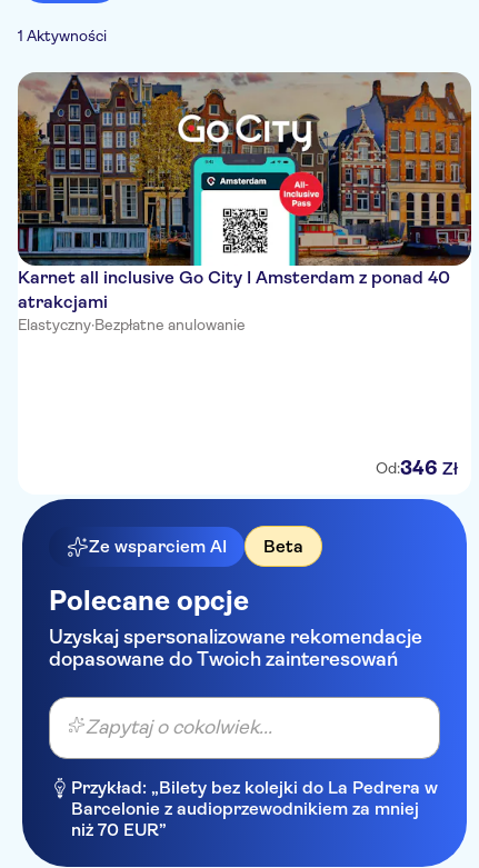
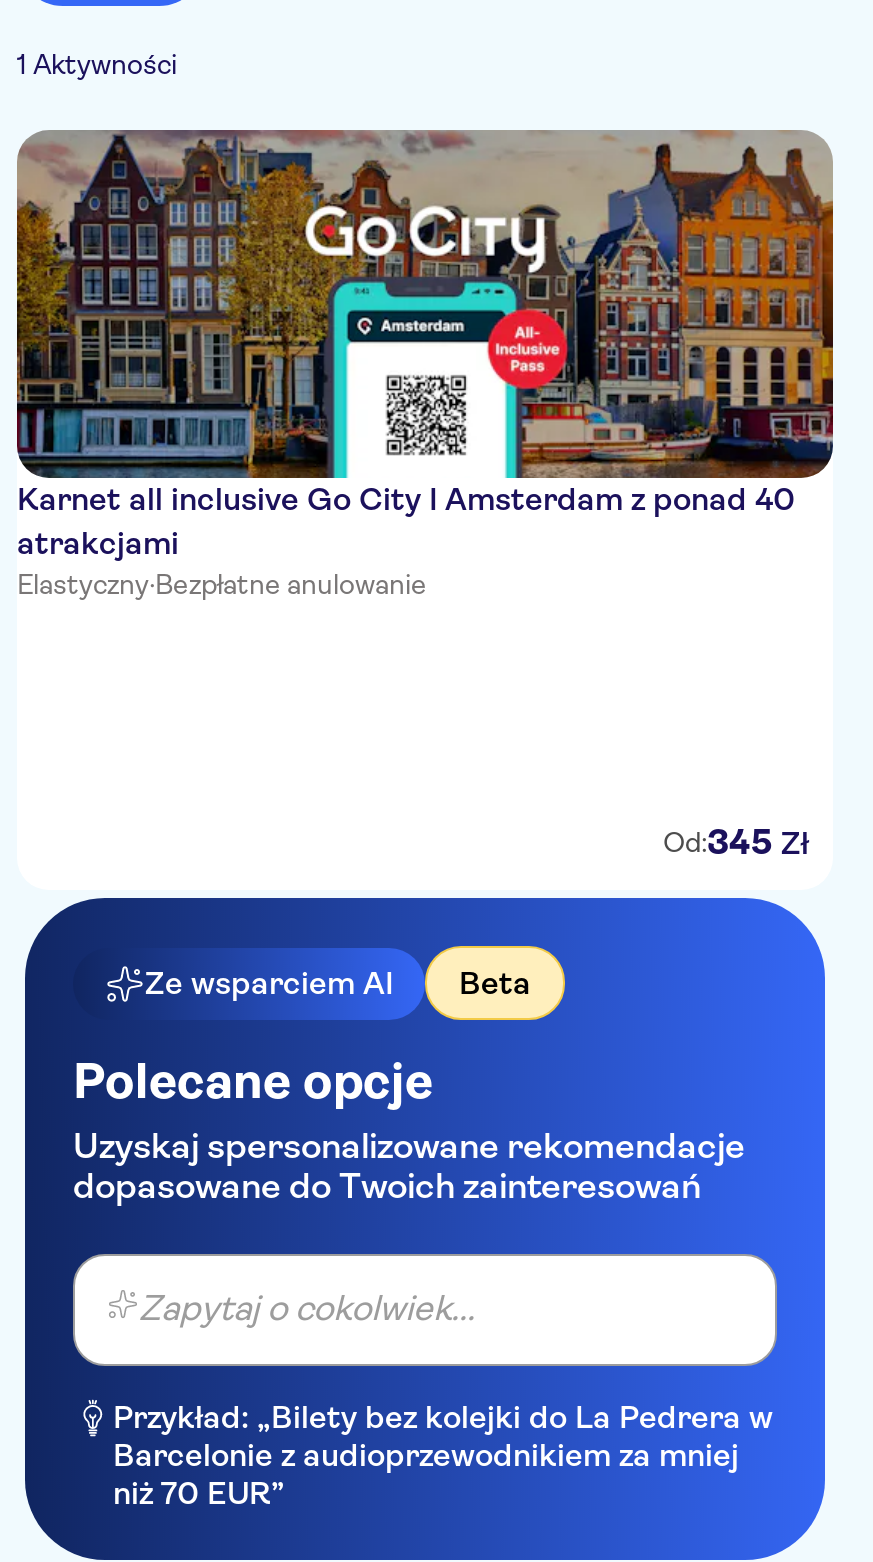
- Od:346 Zł
+ Od:345 Zł
